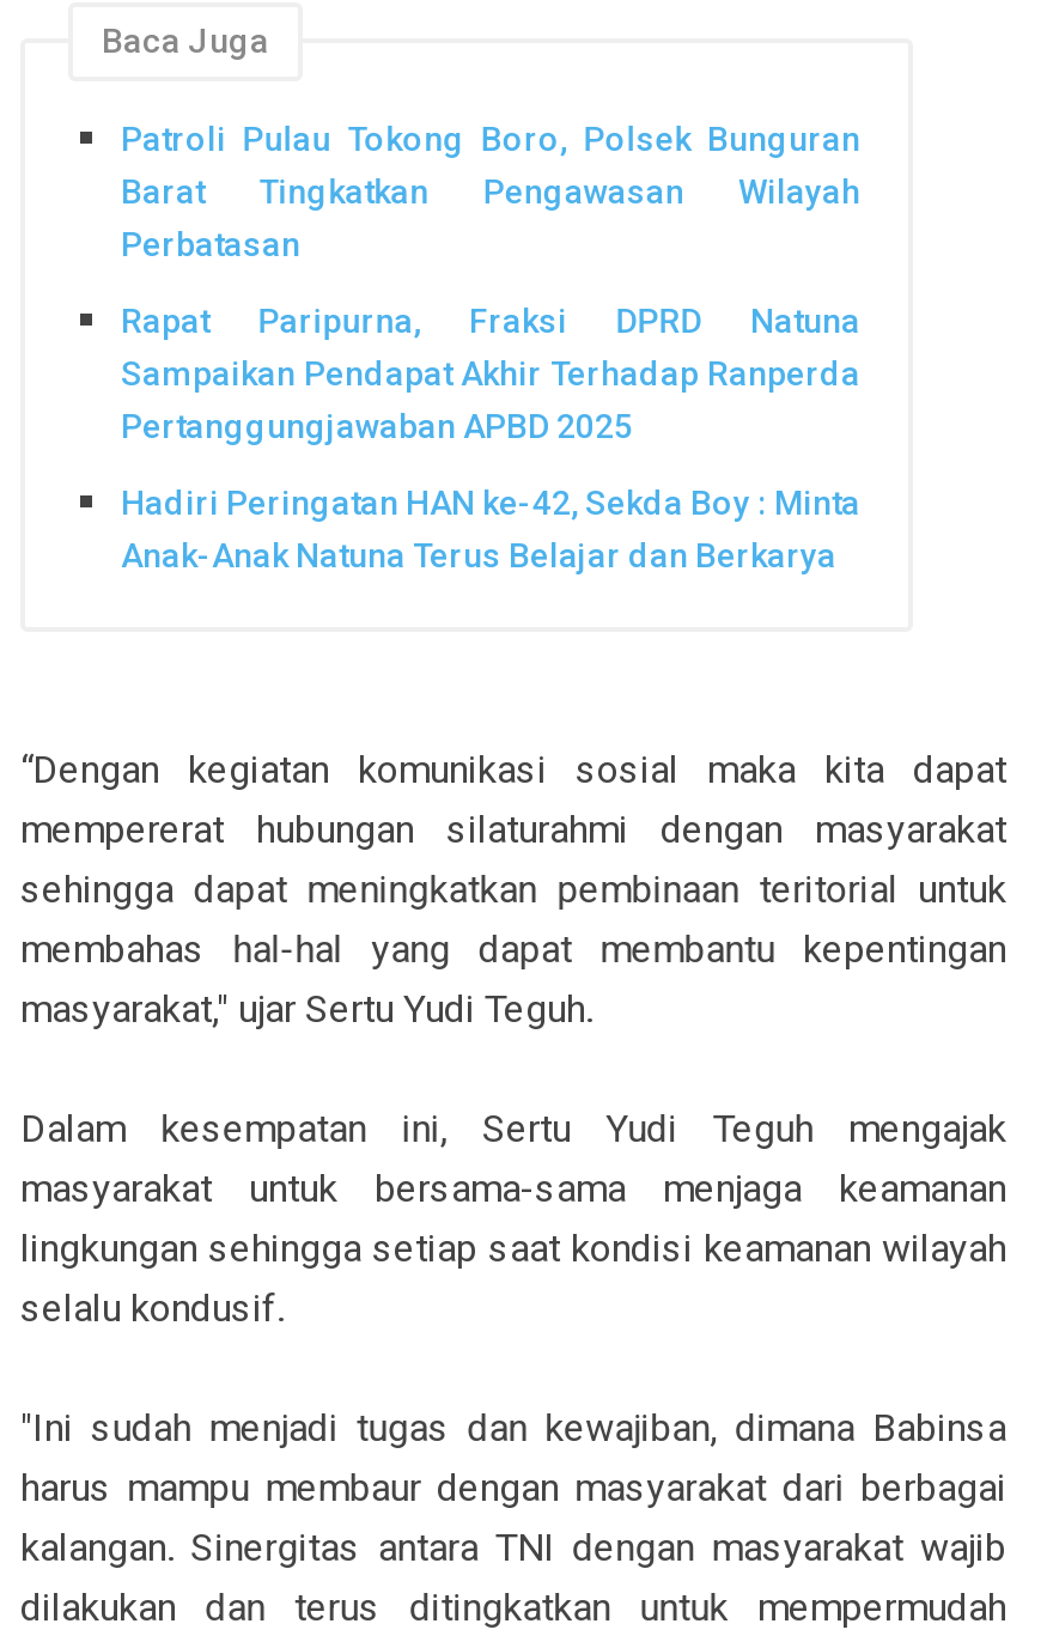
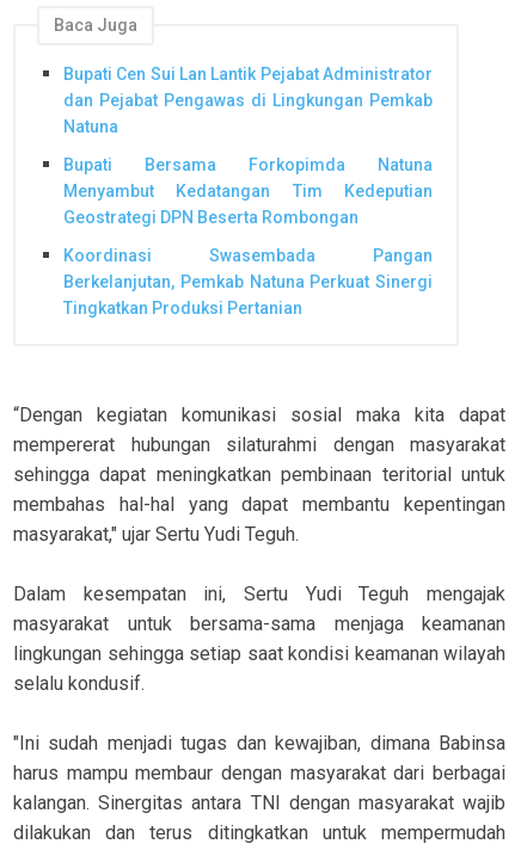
- Patroli Pulau Tokong Boro, Polsek Bunguran
- Barat Tingkatkan Pengawasan Wilayah
- Perbatasan
+ Bupati Cen Sui Lan Lantik Pejabat Administrator
+ dan Pejabat Pengawas di Lingkungan Pemkab
+ Natuna

- Rapat Paripurna, Fraksi DPRD Natuna
- Sampaikan Pendapat Akhir Terhadap Ranperda
- Pertanggungjawaban APBD 2025
+ Bupati Bersama Forkopimda Natuna
+ Menyambut Kedatangan Tim Kedeputian
+ Geostrategi DPN Beserta Rombongan

- Hadiri Peringatan HAN ke-42, Sekda Boy : Minta
- Anak-Anak Natuna Terus Belajar dan Berkarya
+ Koordinasi Swasembada Pangan
+ Berkelanjutan, Pemkab Natuna Perkuat Sinergi
+ Tingkatkan Produksi Pertanian
